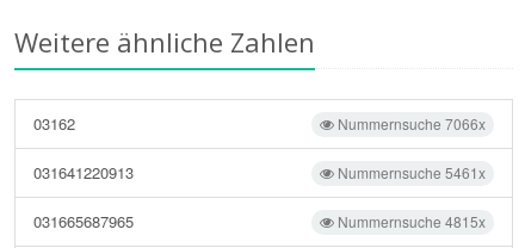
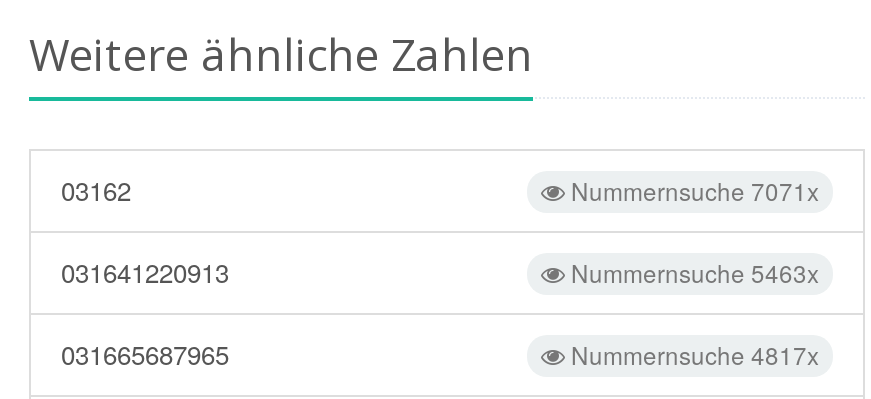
- Nummernsuche 7066x
+ Nummernsuche 7071x

- Nummernsuche 5461x
+ Nummernsuche 5463x

- Nummernsuche 4815x
+ Nummernsuche 4817x
